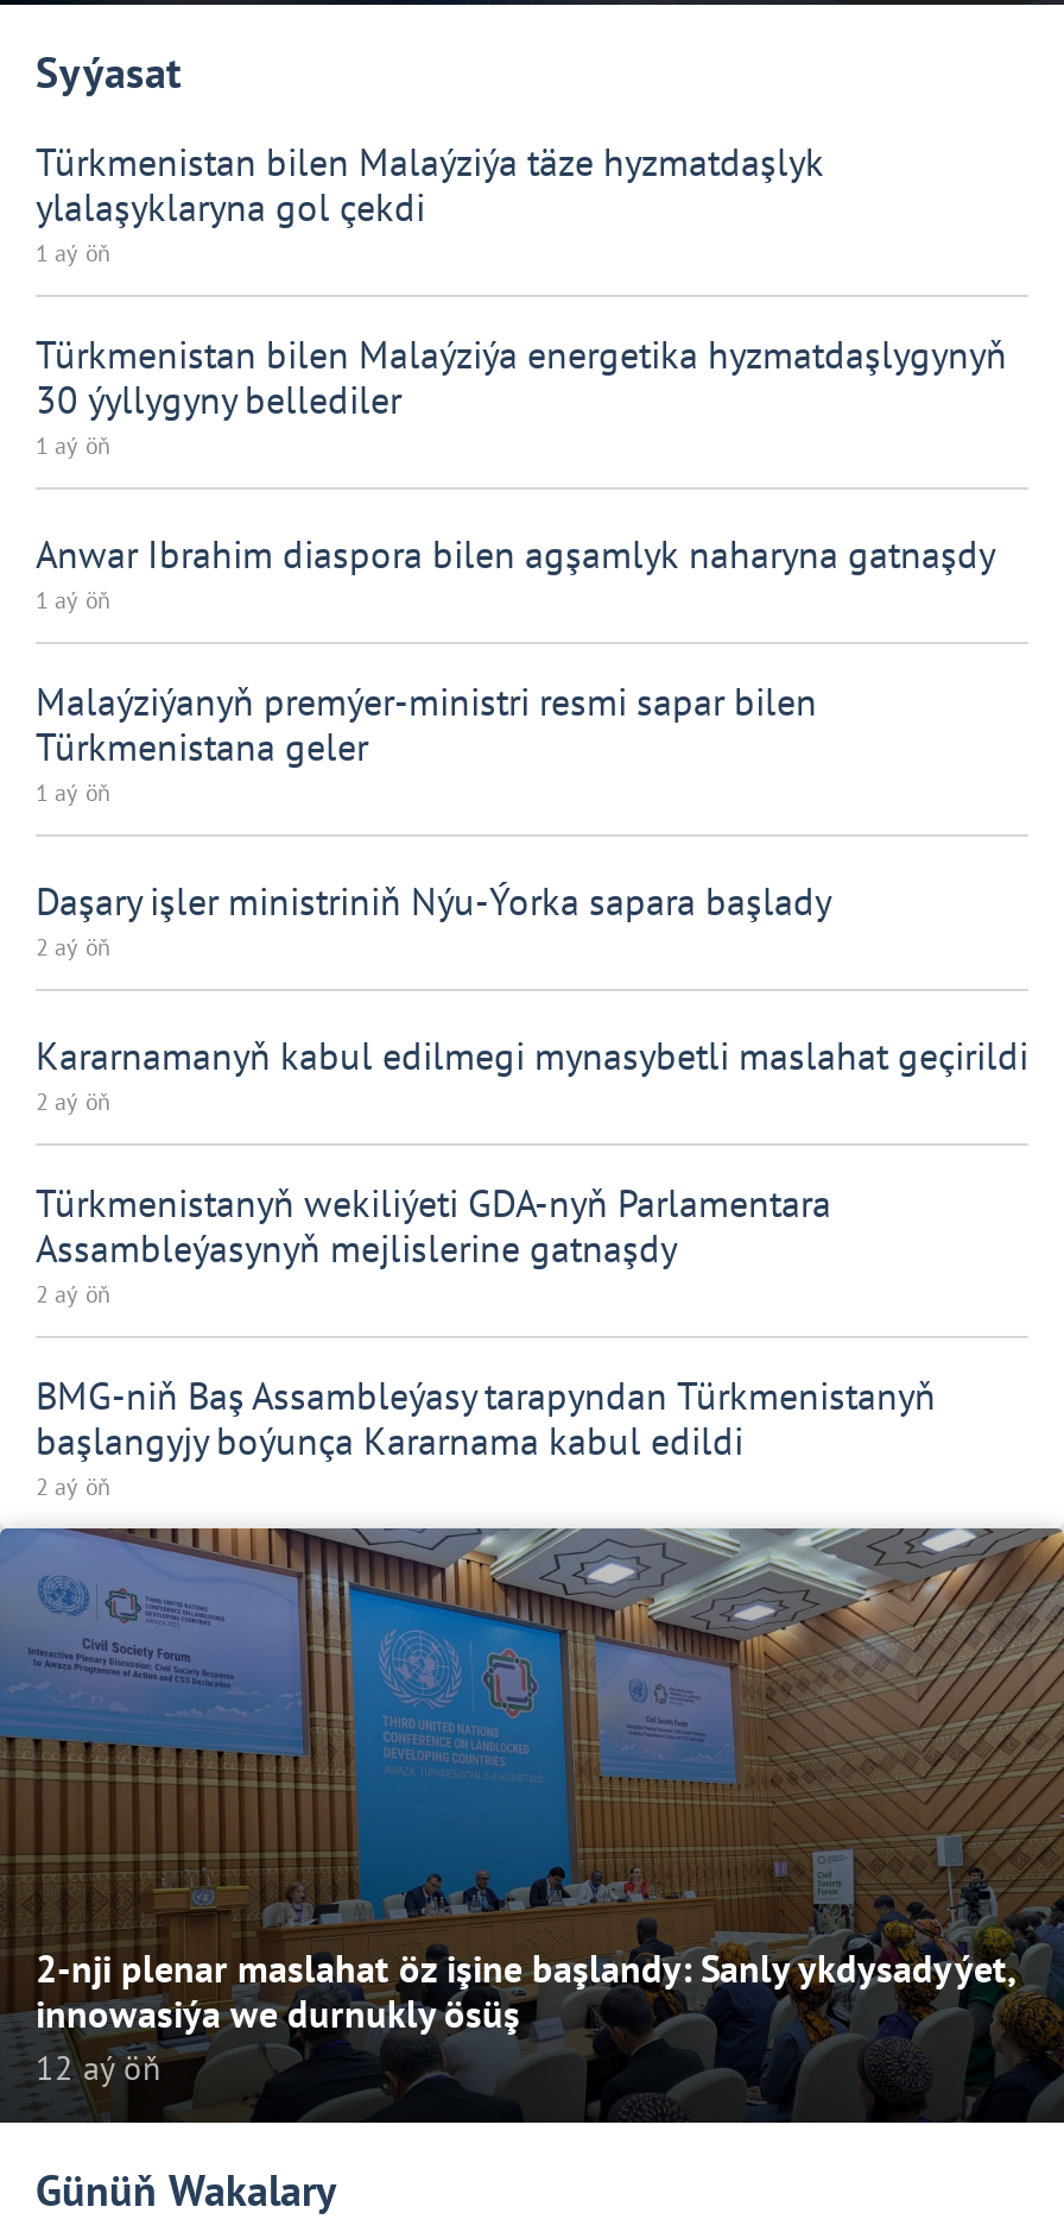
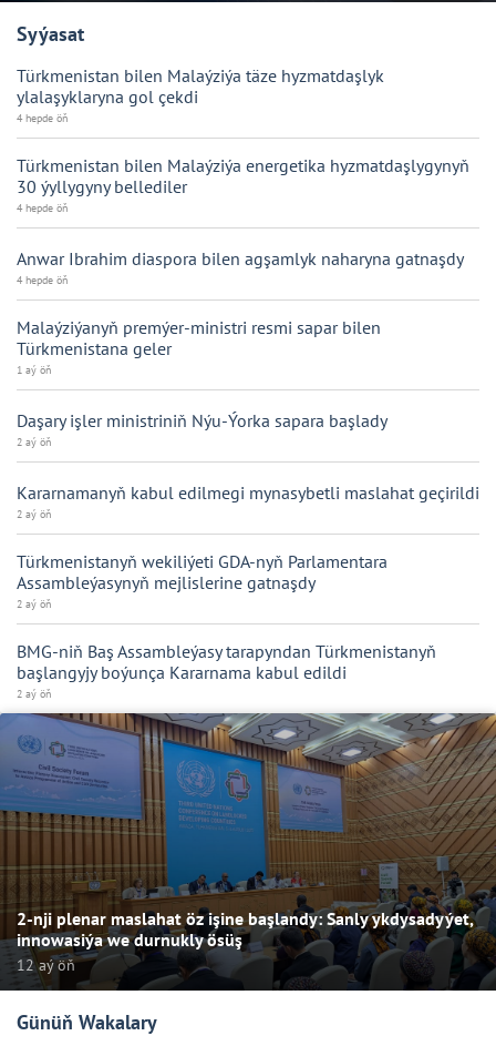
- 1 aý öň
+ 4 hepde öň

- 1 aý öň
+ 4 hepde öň

- 1 aý öň
+ 4 hepde öň
